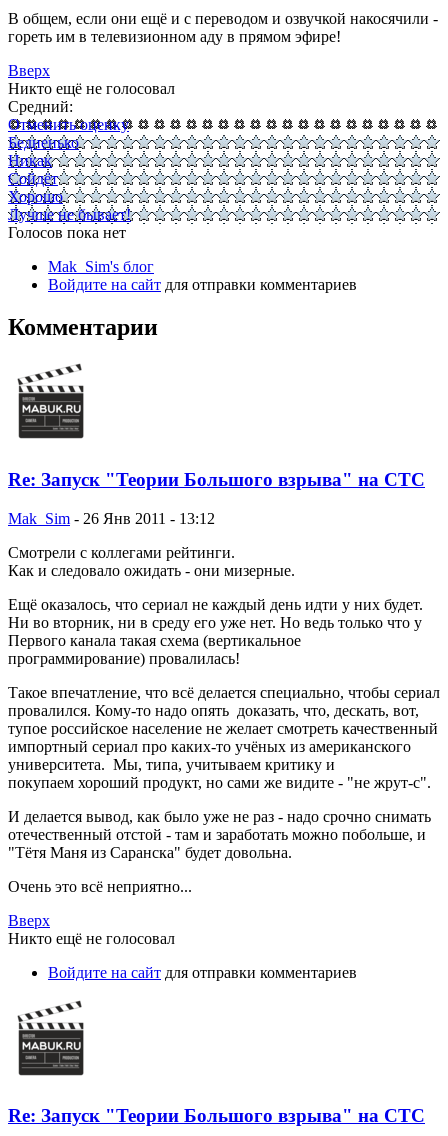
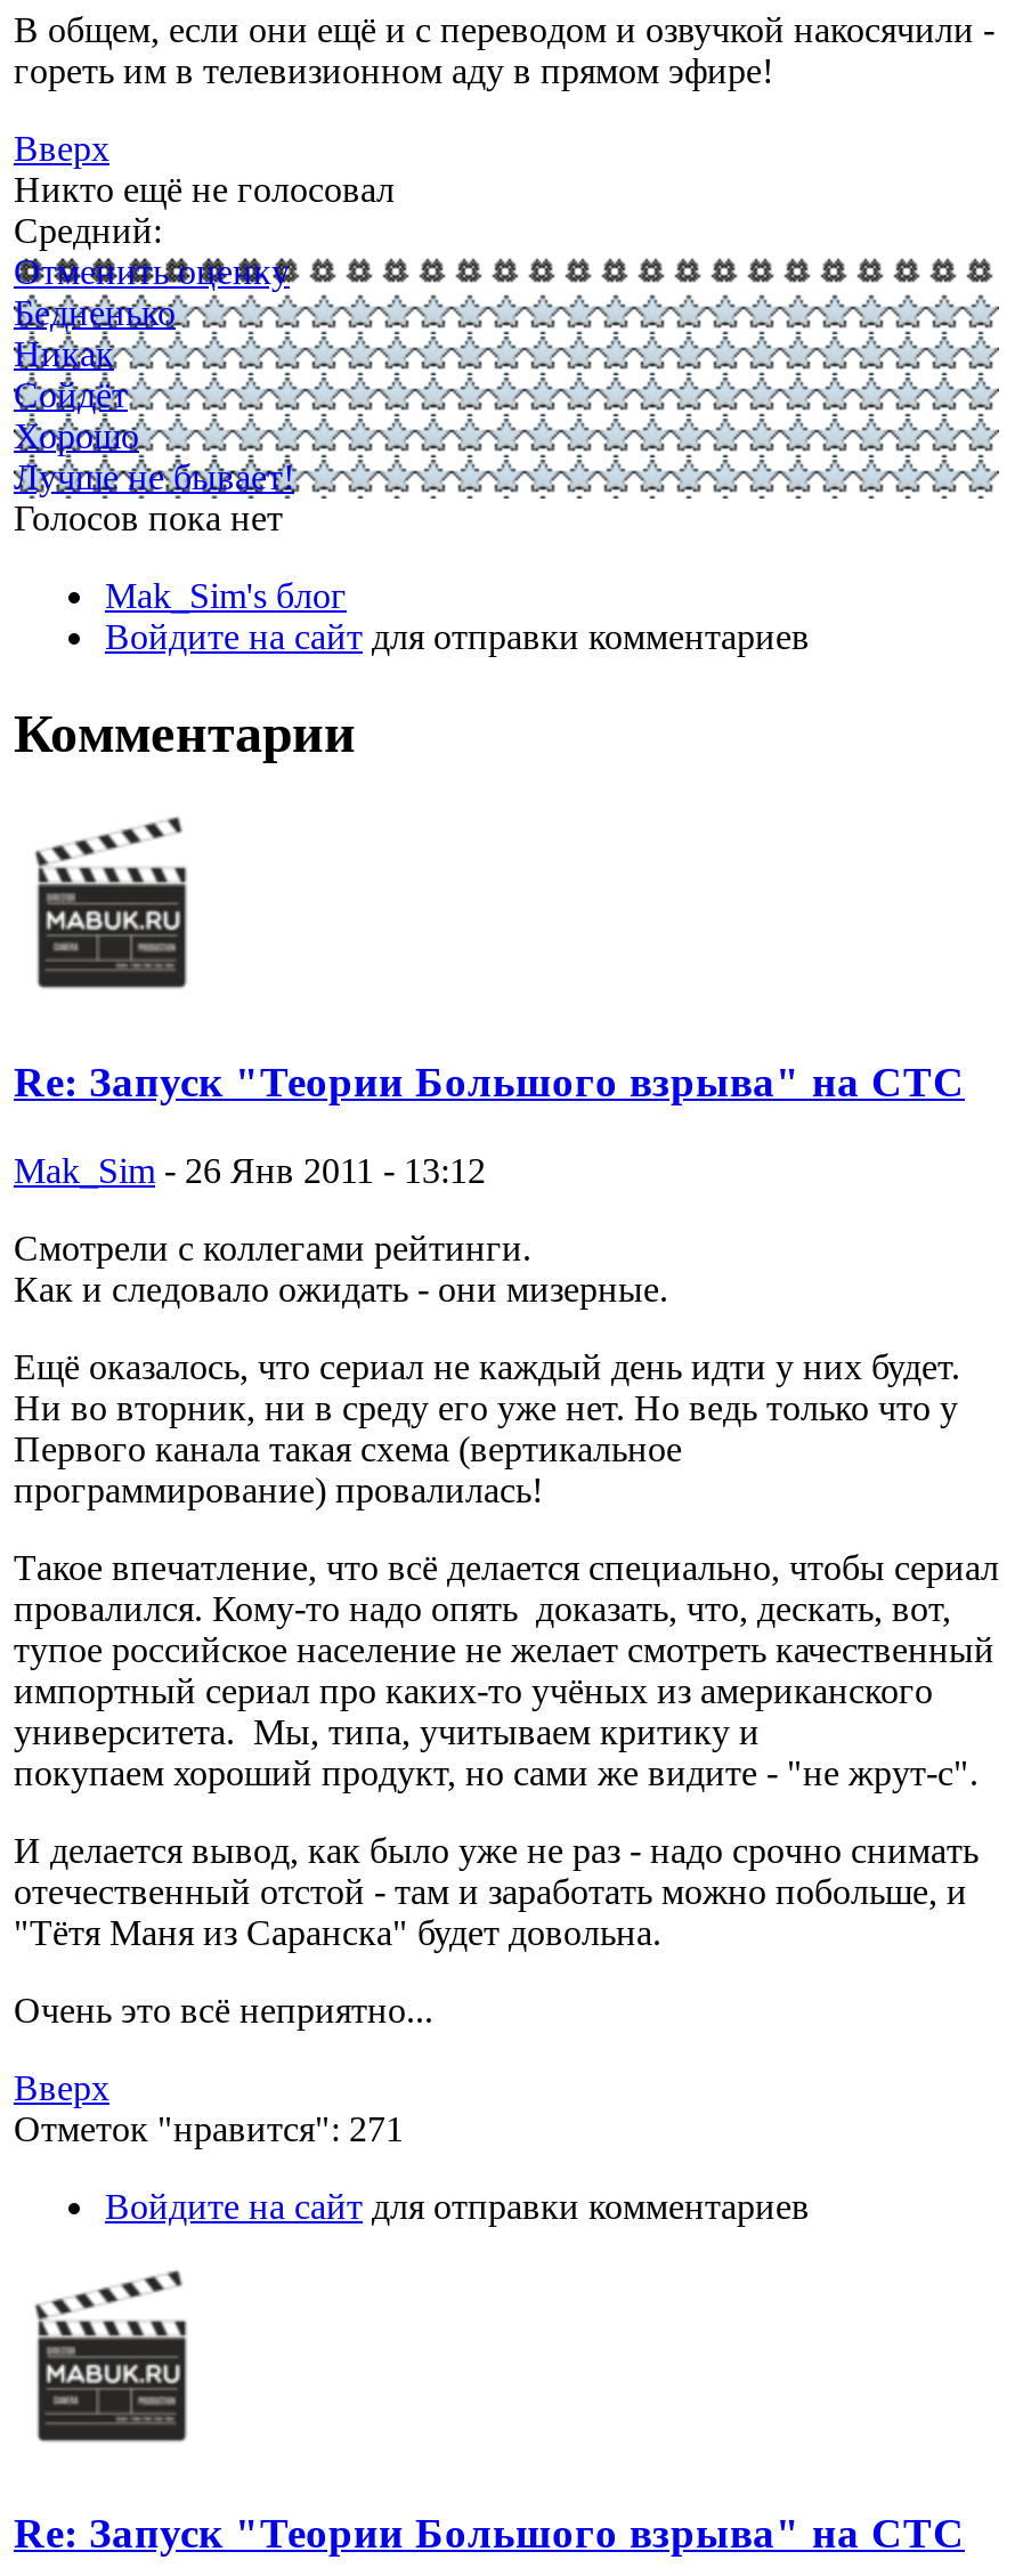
- Никто ещё не голосовал
+ Отметок "нравится": 271
